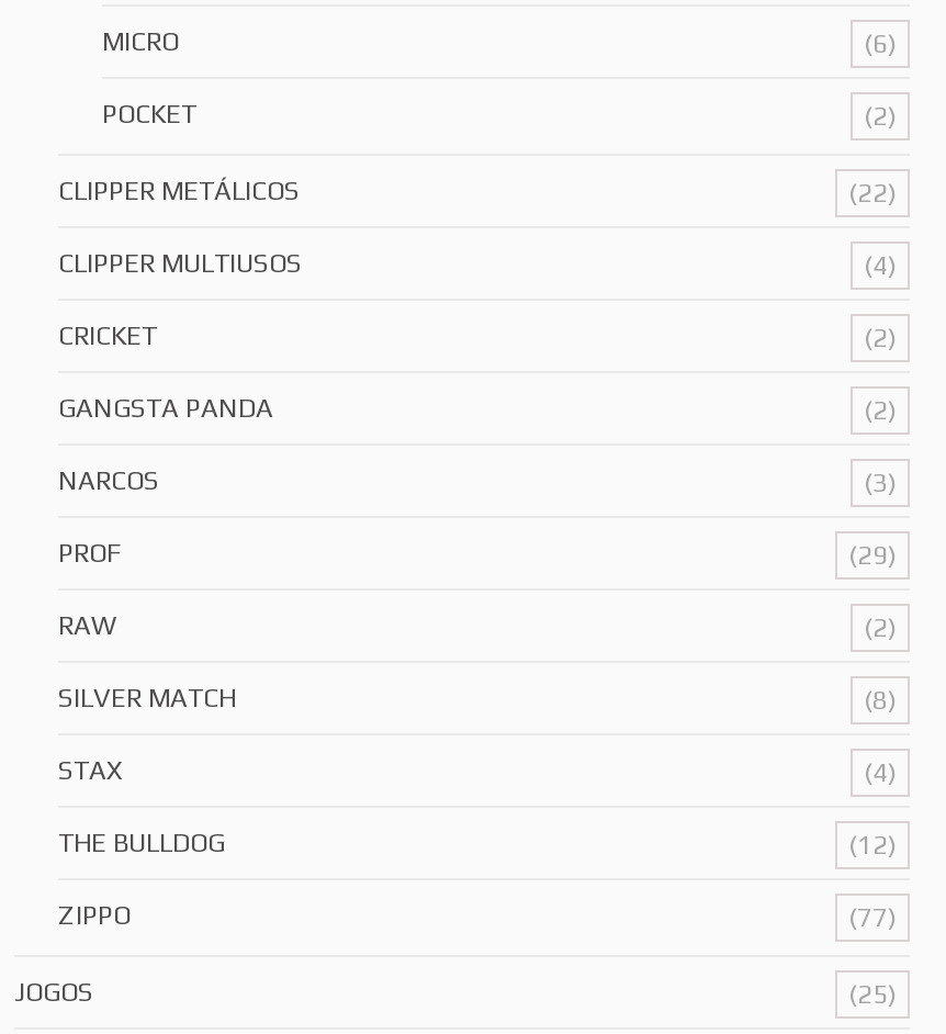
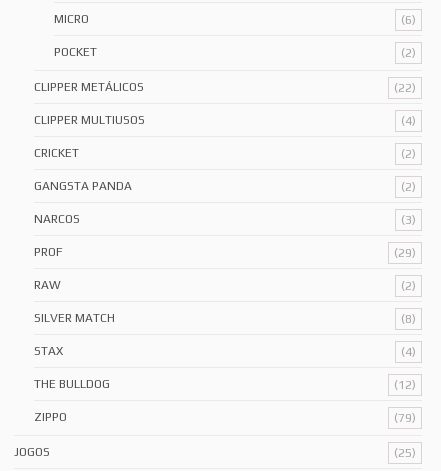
- (77)
+ (79)
